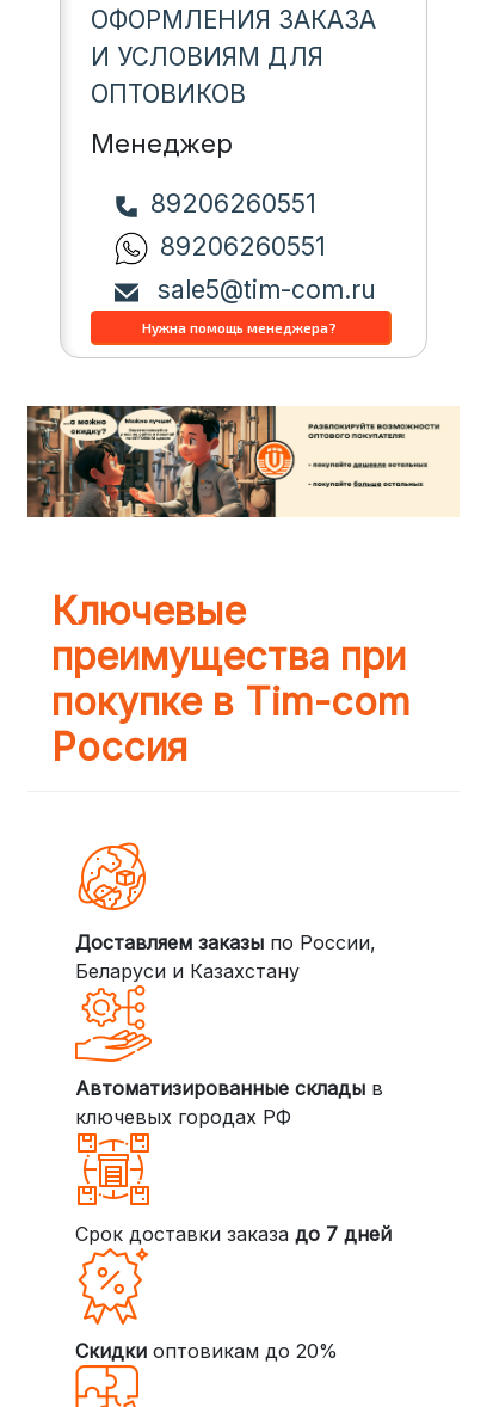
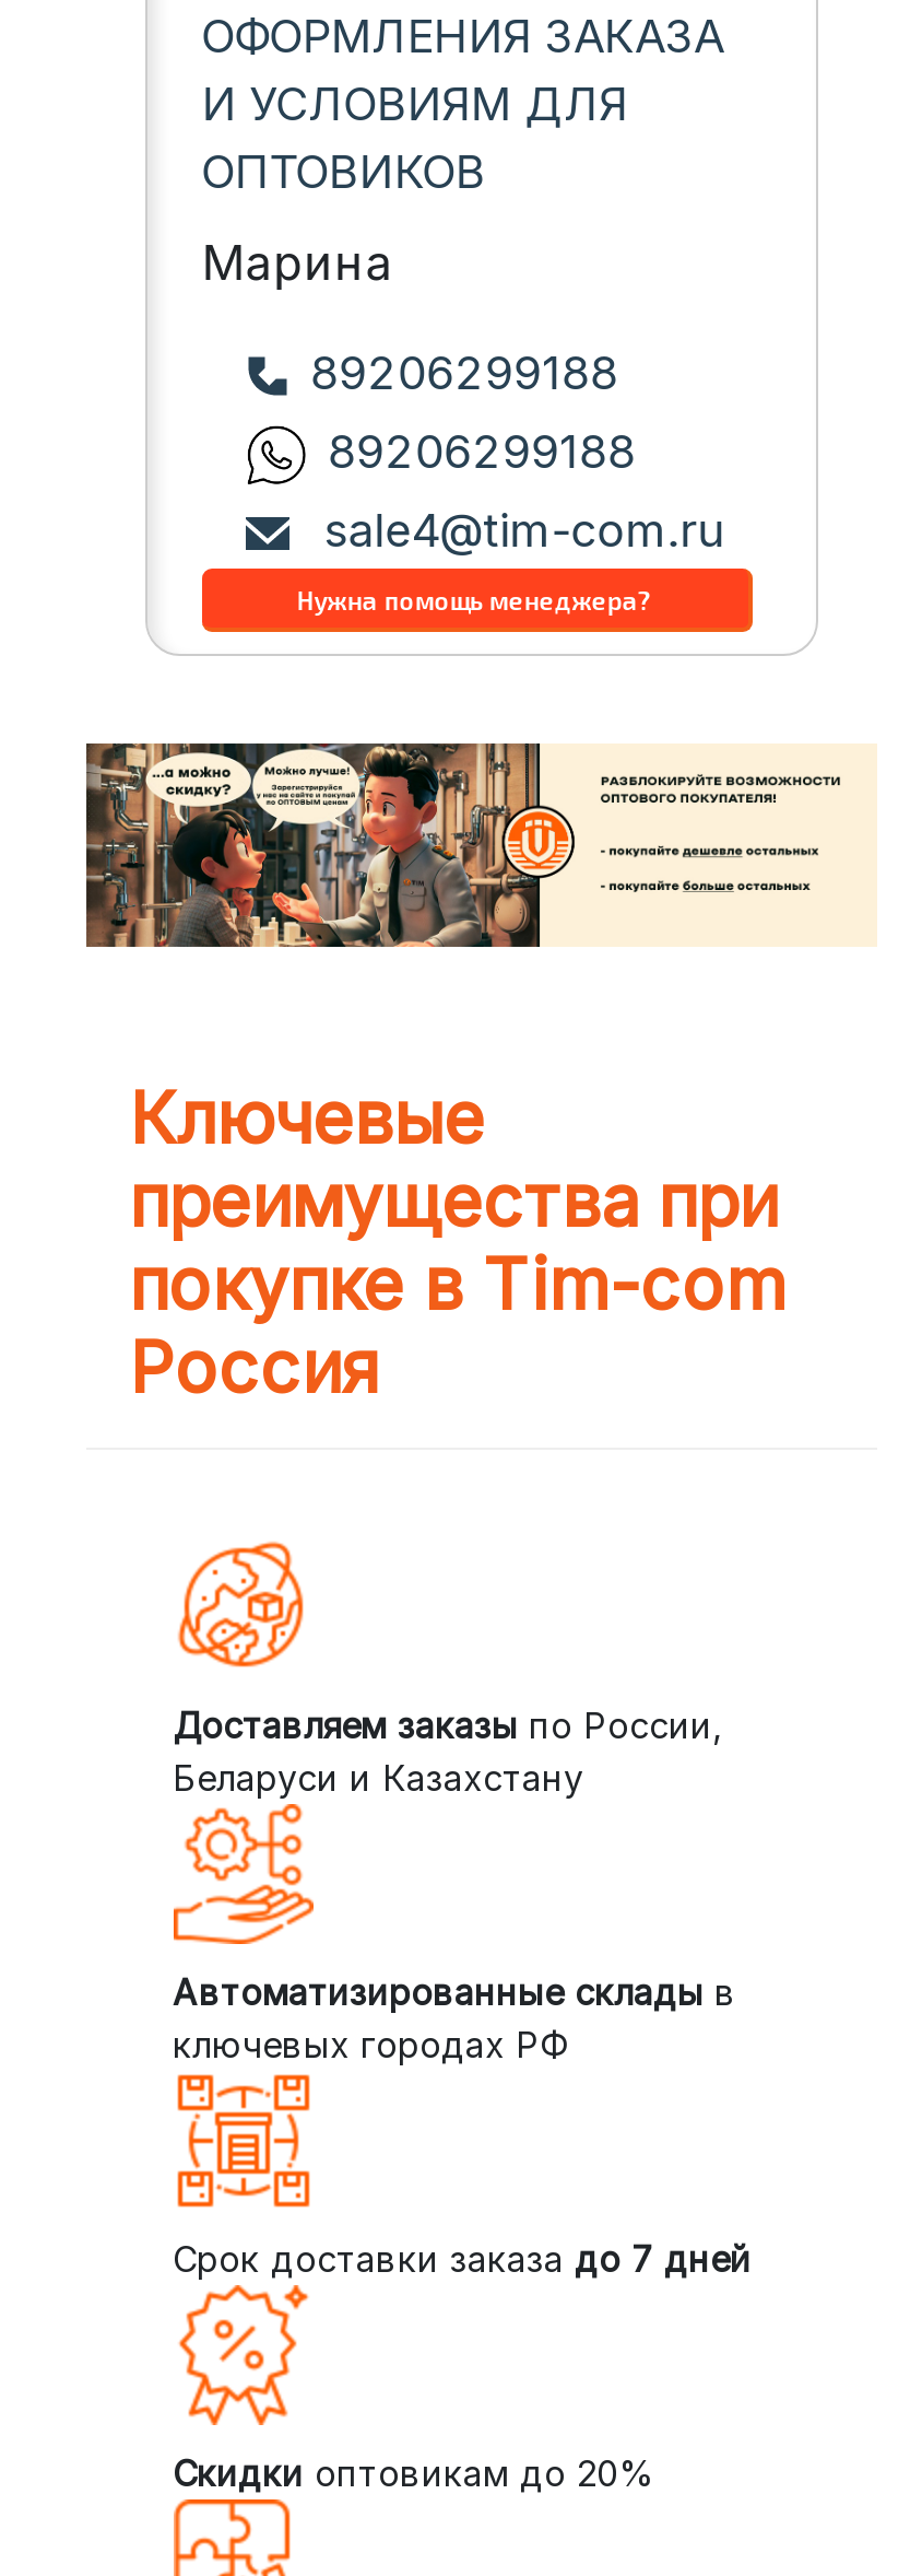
- Менеджер
+ Марина

- 89206260551
- 89206260551
- sale5@tim-com.ru
+ 89206299188
+ 89206299188
+ sale4@tim-com.ru
